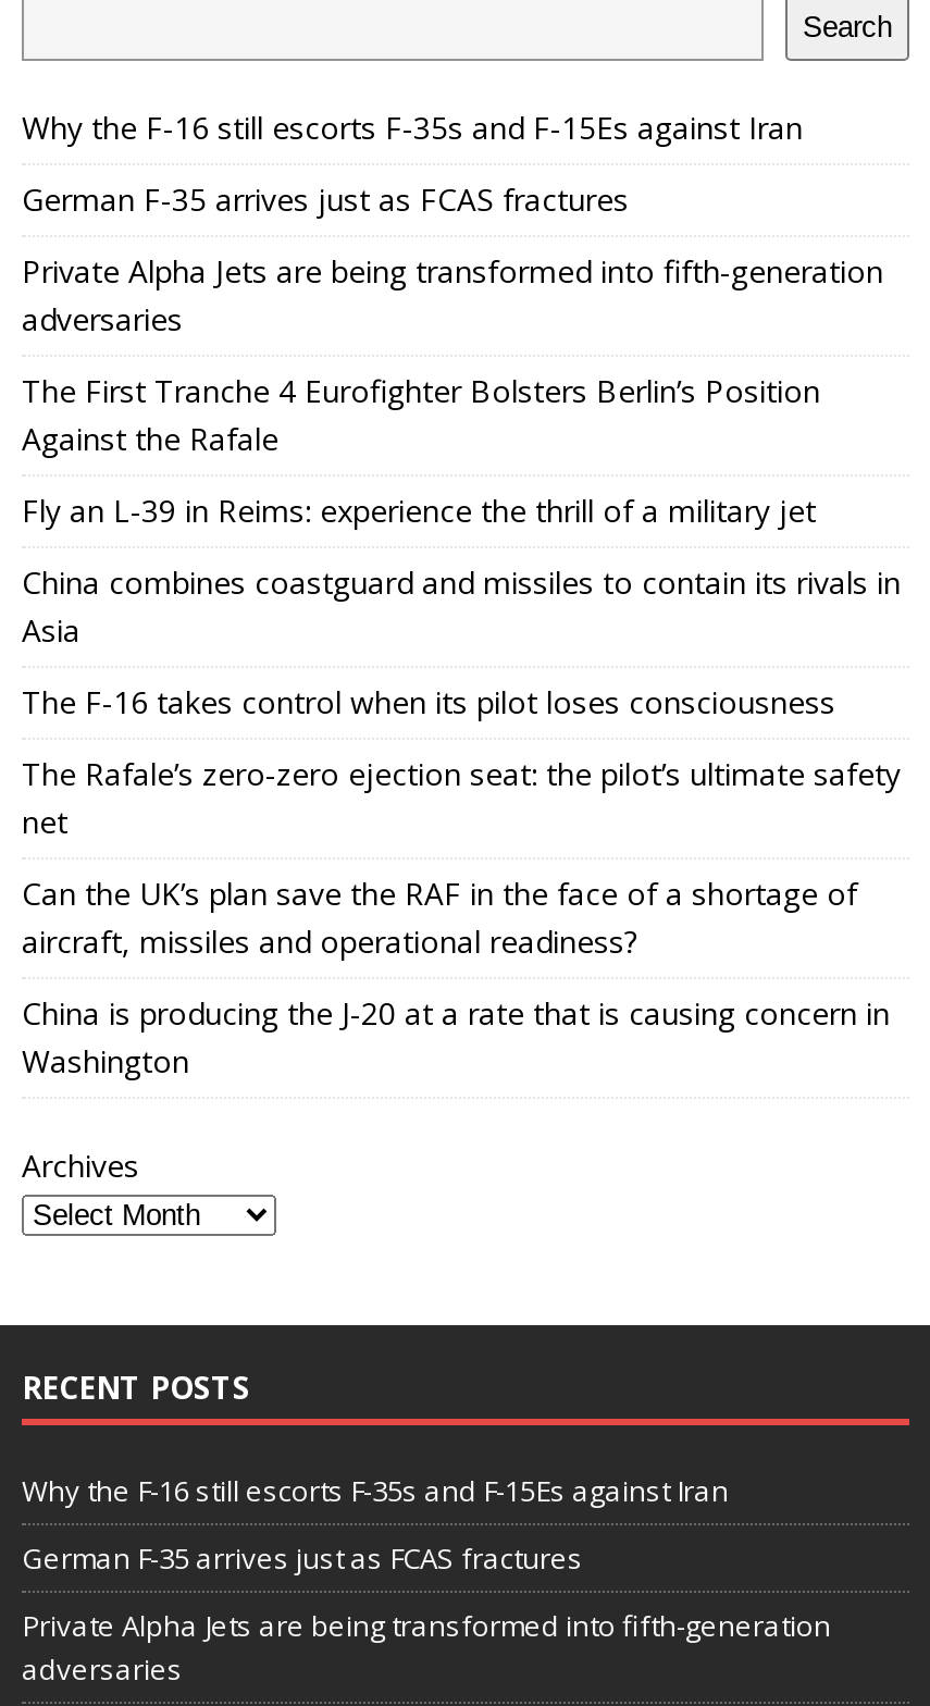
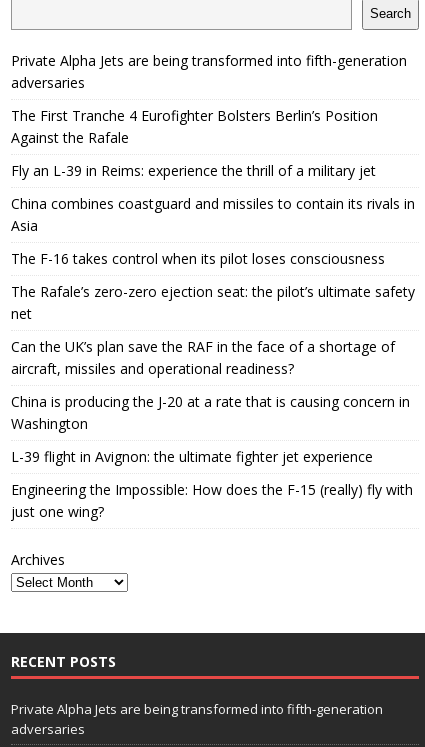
- Why the F-16 still escorts F-35s and F-15Es against Iran
- German F-35 arrives just as FCAS fractures

moved up: Private Alpha Jets are being transformed into fifth-generation | adversaries | The First Tranche 4 Eurofighter Bolsters Berlin’s Position | ... | China is producing the J-20 at a rate that is causing concern in | Washington

+ L-39 flight in Avignon: the ultimate fighter jet experience
+ Engineering the Impossible: How does the F-15 (really) fly with
+ just one wing?

moved down: Archives | RECENT POSTS

- Why the F-16 still escorts F-35s and F-15Es against Iran
- German F-35 arrives just as FCAS fractures
